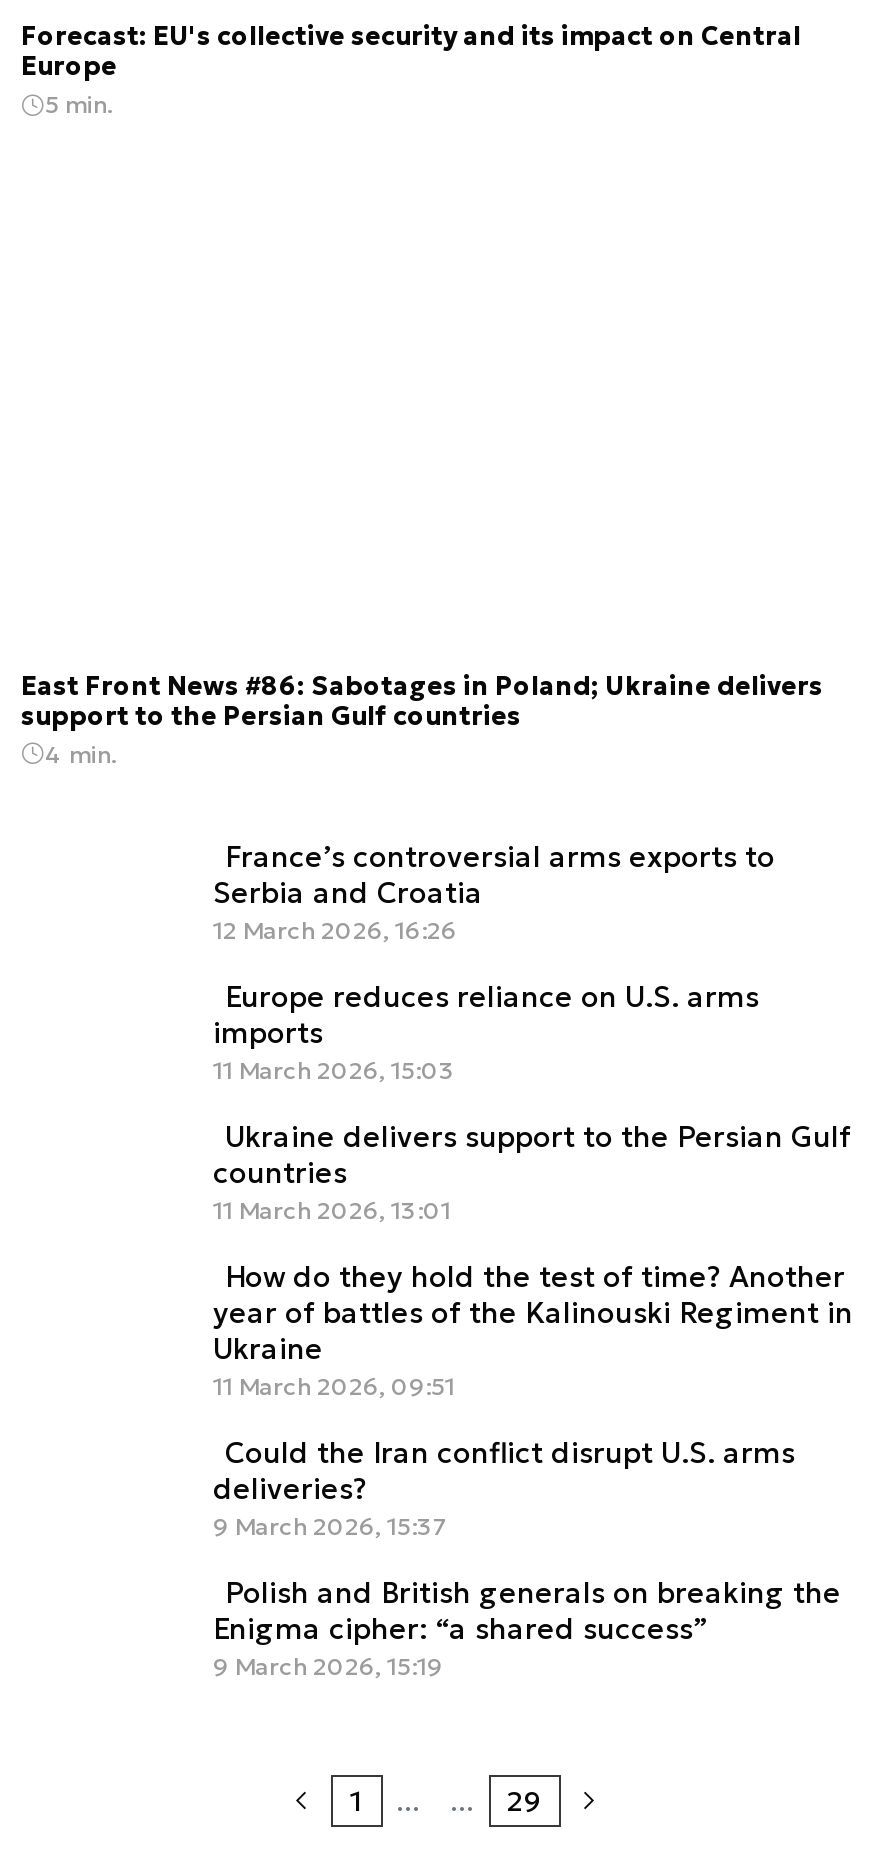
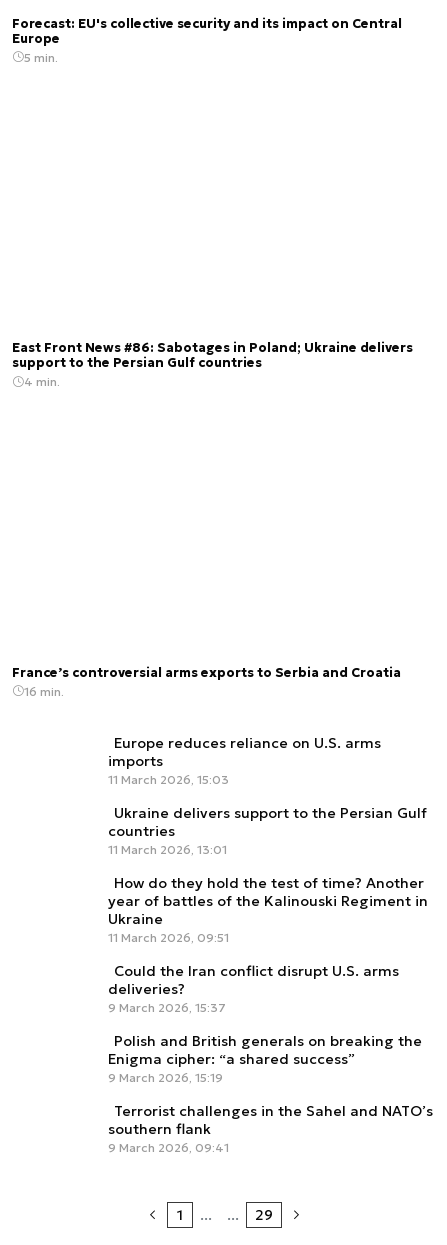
- France’s controversial arms exports to
- Serbia and Croatia
- 12 March 2026, 16:26
+ France’s controversial arms exports to Serbia and Croatia
+ 16 min.

+ Terrorist challenges in the Sahel and NATO’s
+ southern flank
+ 9 March 2026, 09:41
